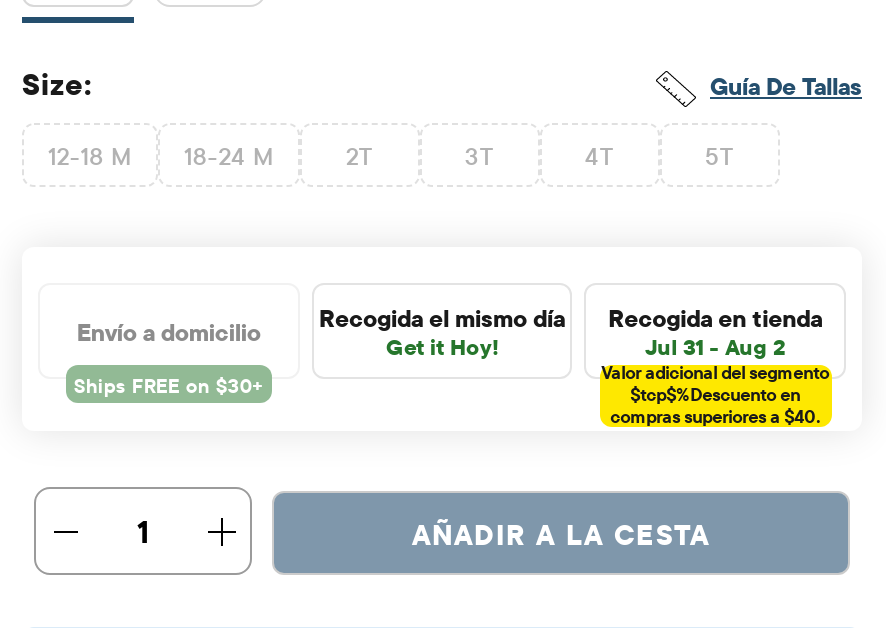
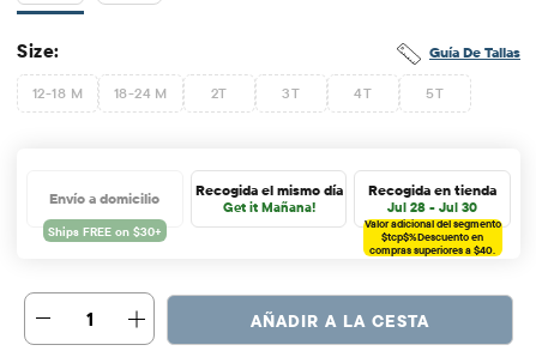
- Get it Hoy!
+ Get it Mañana!

- Jul 31 - Aug 2
+ Jul 28 - Jul 30
